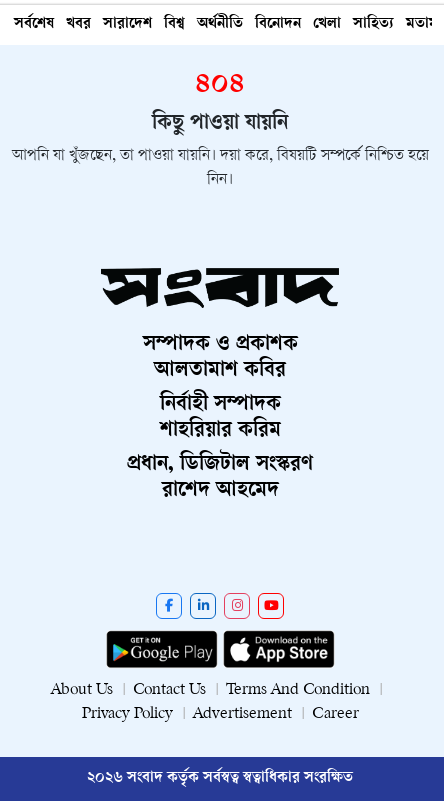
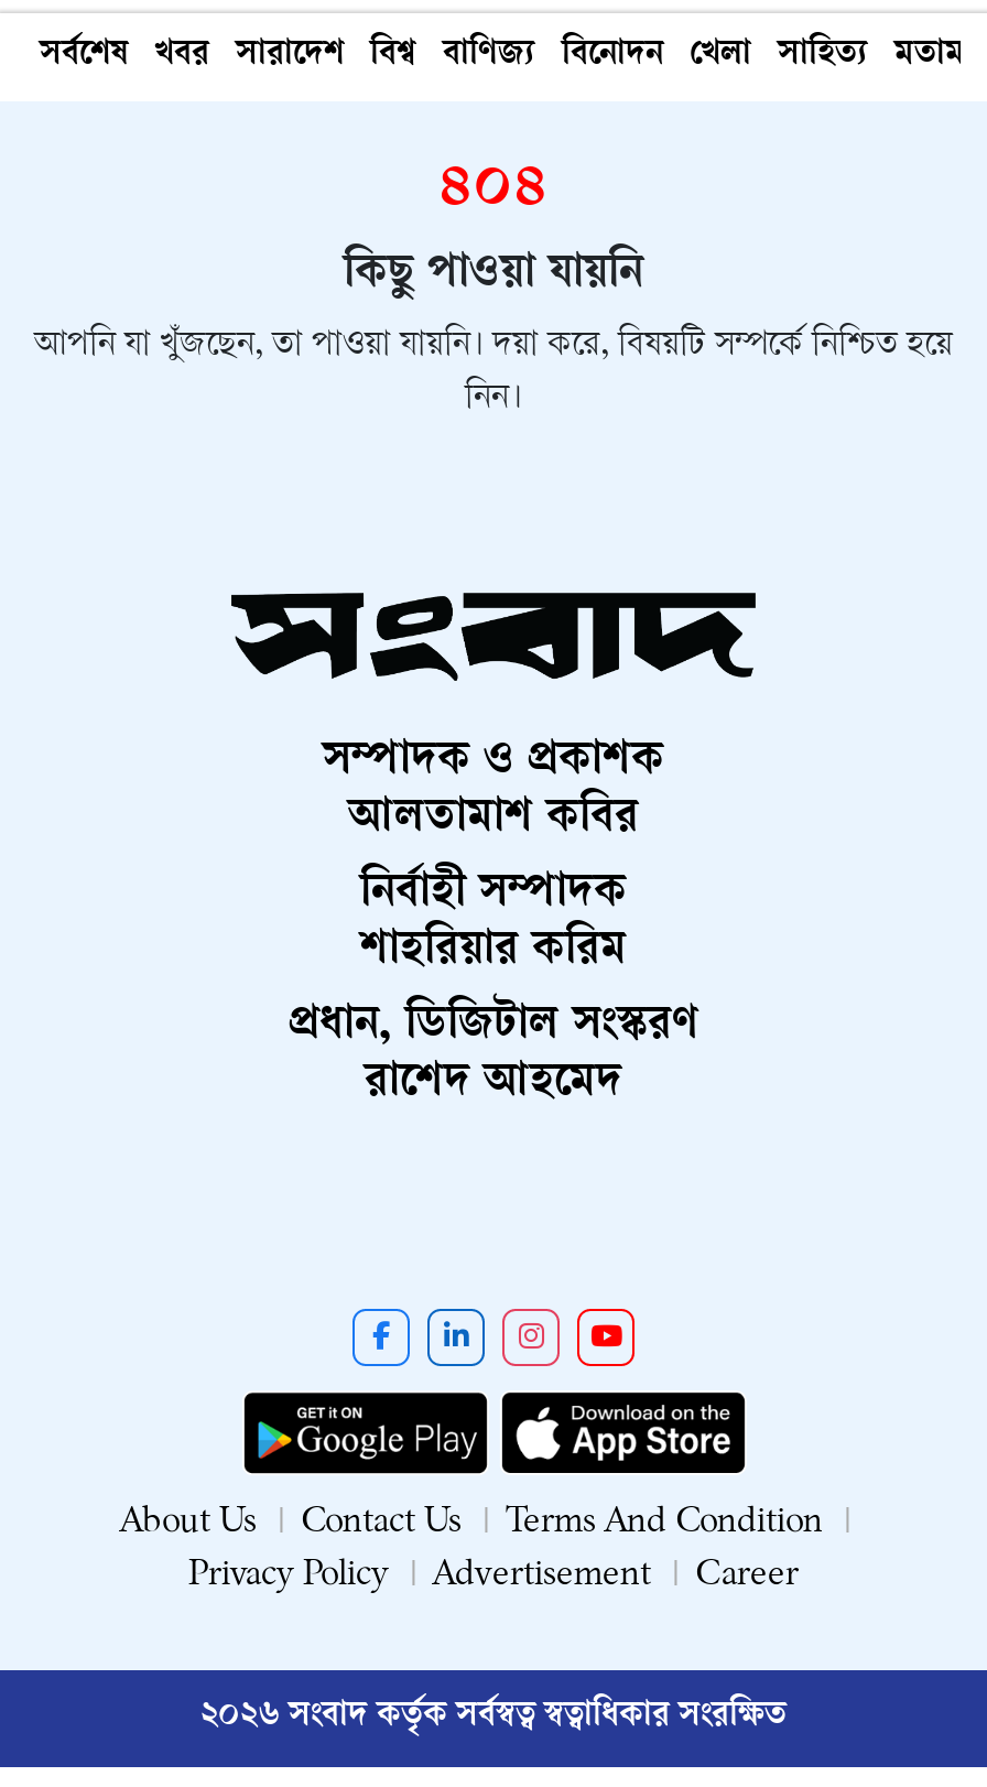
- অর্থনীতি
+ বাণিজ্য
